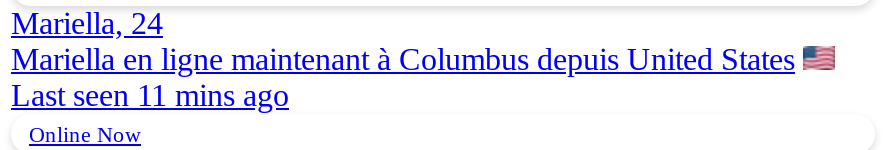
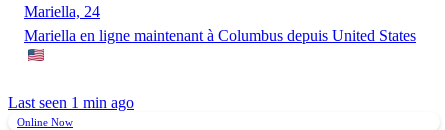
- Last seen 11 mins ago
+ Last seen 1 min ago
